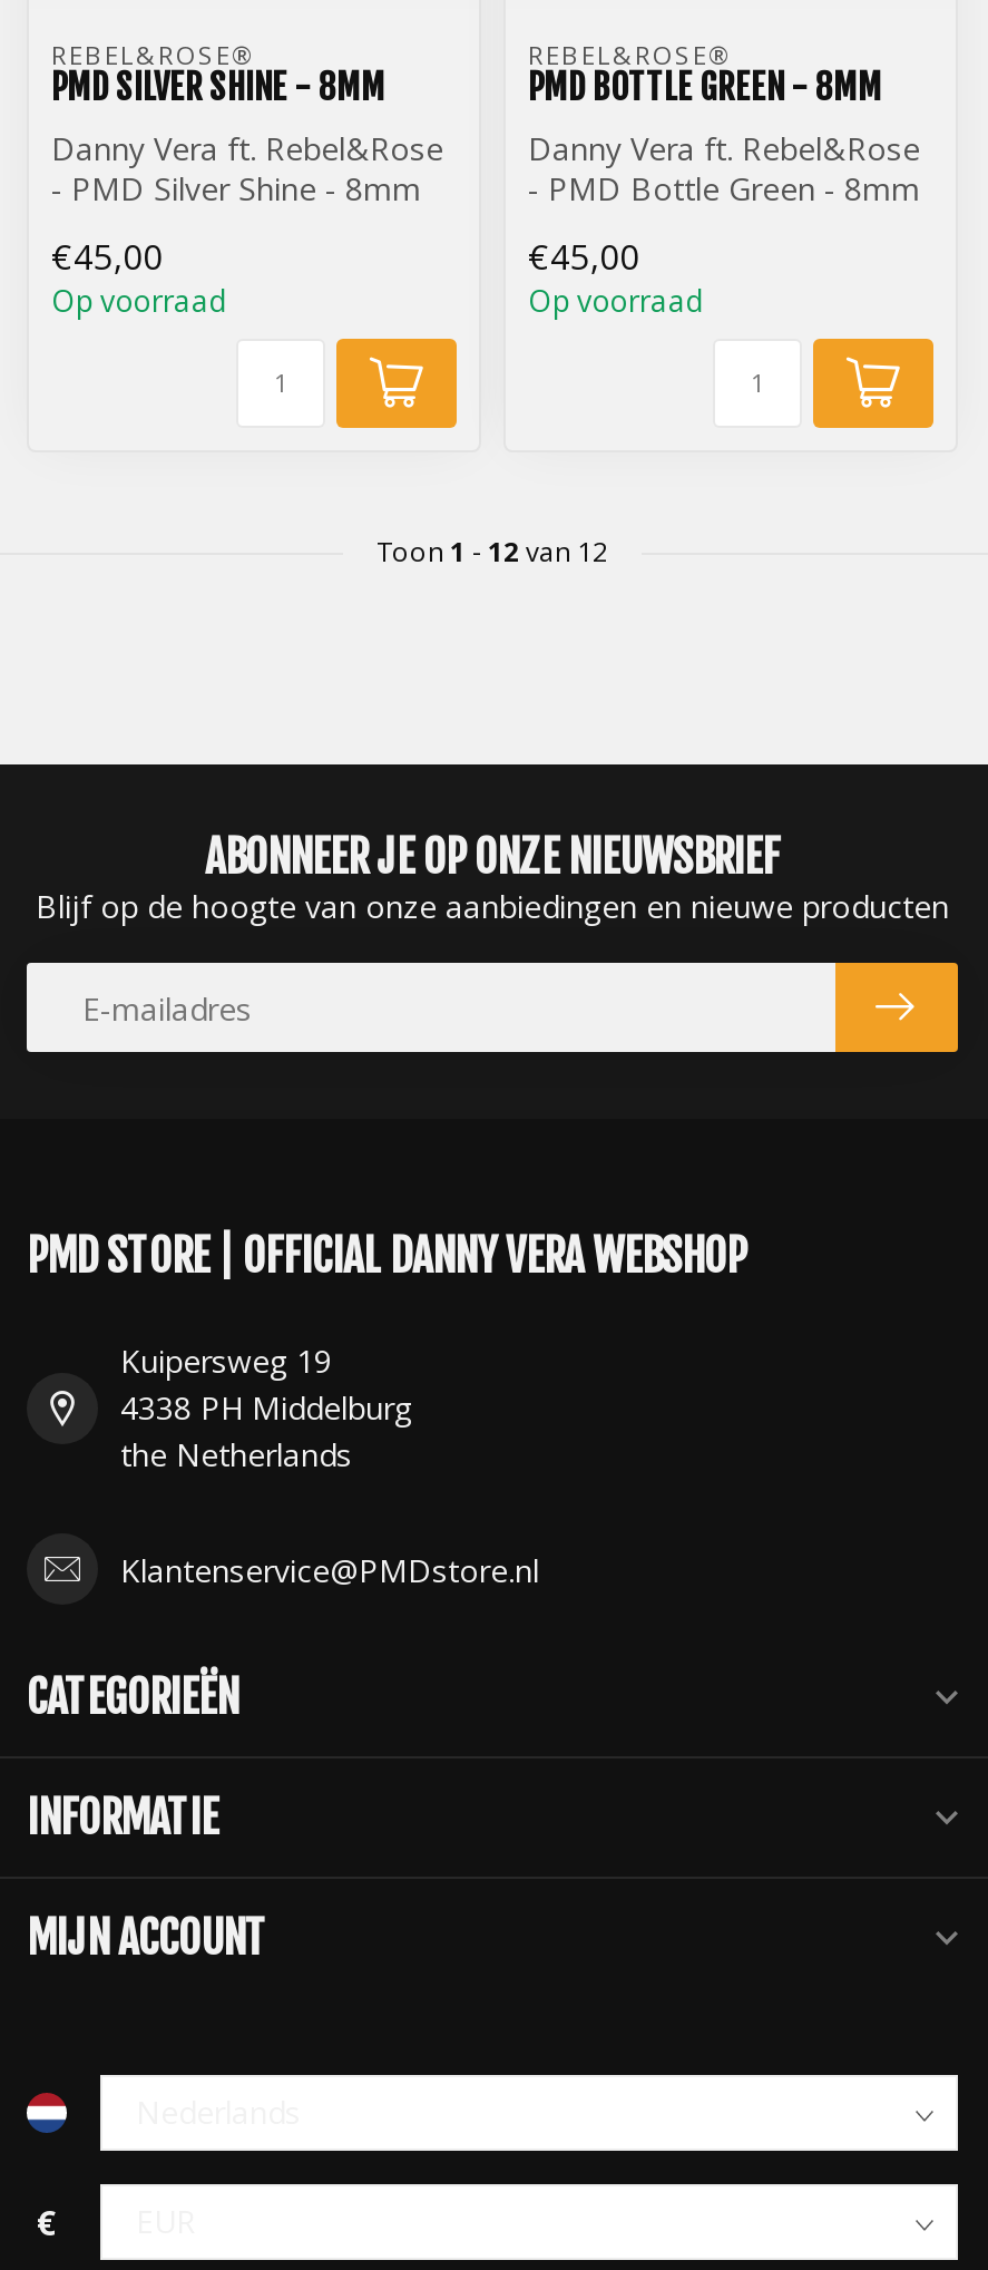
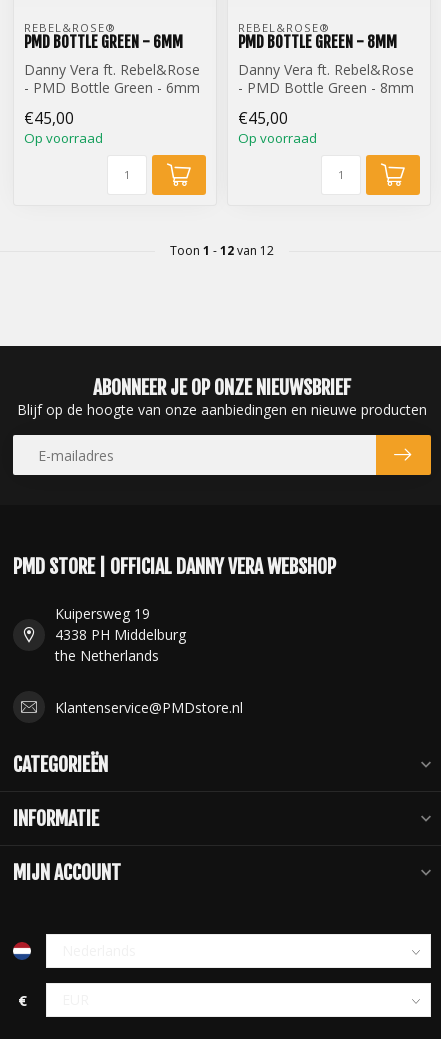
- PMD SILVER SHINE - 8MM
+ PMD BOTTLE GREEN - 6MM

- - PMD Silver Shine - 8mm
+ - PMD Bottle Green - 6mm
